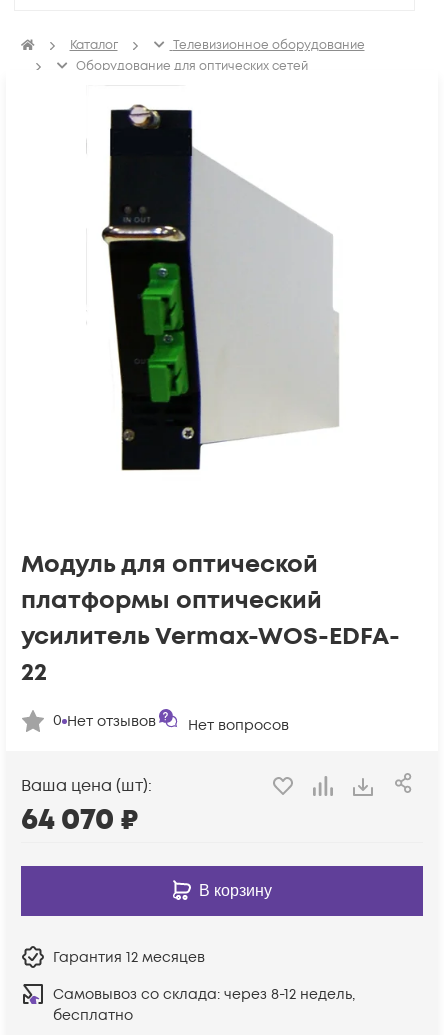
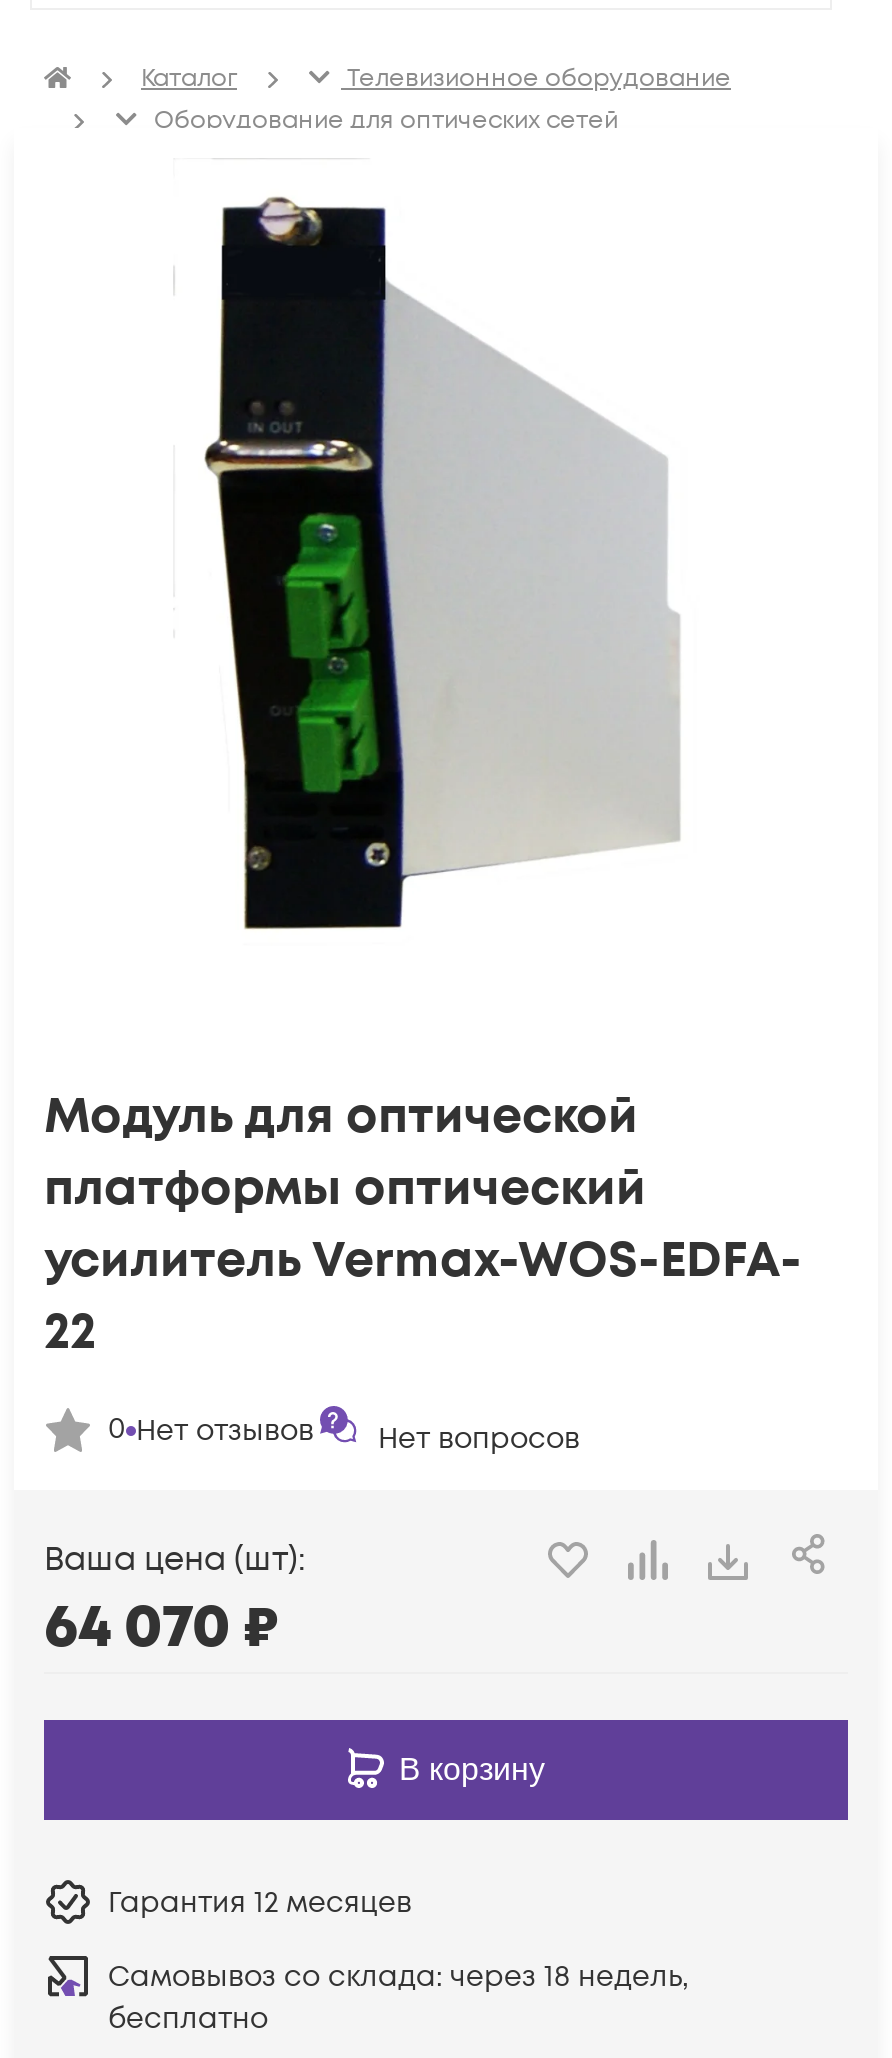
- Самовывоз со склада: через 8-12 недель,
+ Самовывоз со склада: через 18 недель,
